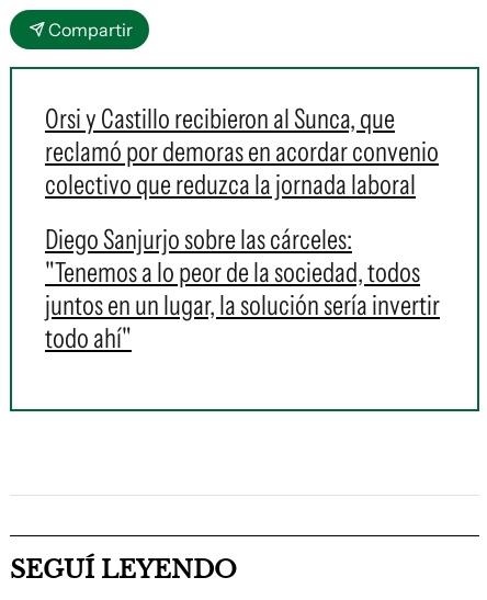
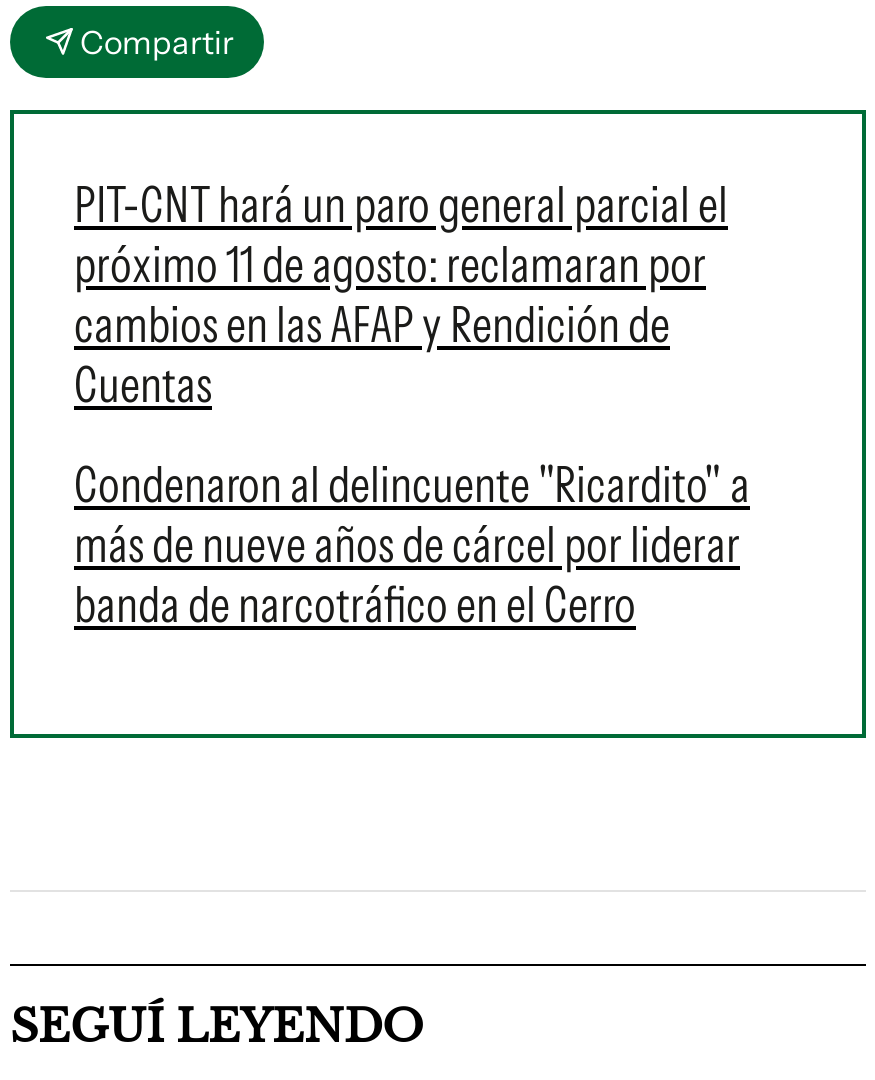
- Orsi y Castillo recibieron al Sunca, que
- reclamó por demoras en acordar convenio
- colectivo que reduzca la jornada laboral
+ PIT-CNT hará un paro general parcial el
+ próximo 11 de agosto: reclamaran por
+ cambios en las AFAP y Rendición de
+ Cuentas

- Diego Sanjurjo sobre las cárceles:
- "Tenemos a lo peor de la sociedad, todos
- juntos en un lugar, la solución sería invertir
- todo ahí"
+ Condenaron al delincuente "Ricardito" a
+ más de nueve años de cárcel por liderar
+ banda de narcotráfico en el Cerro
